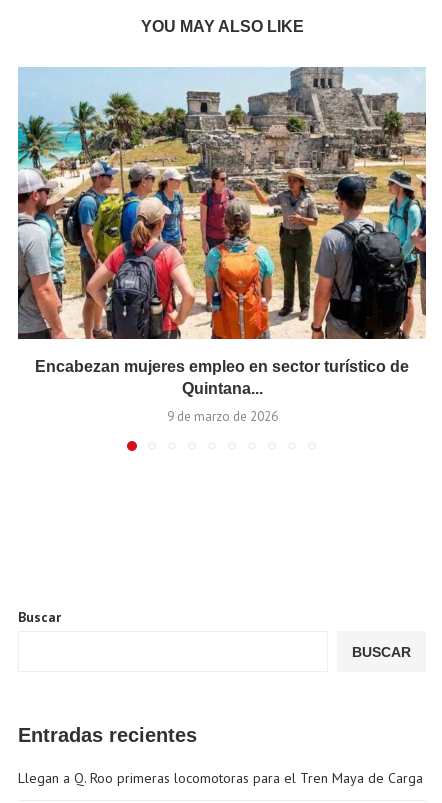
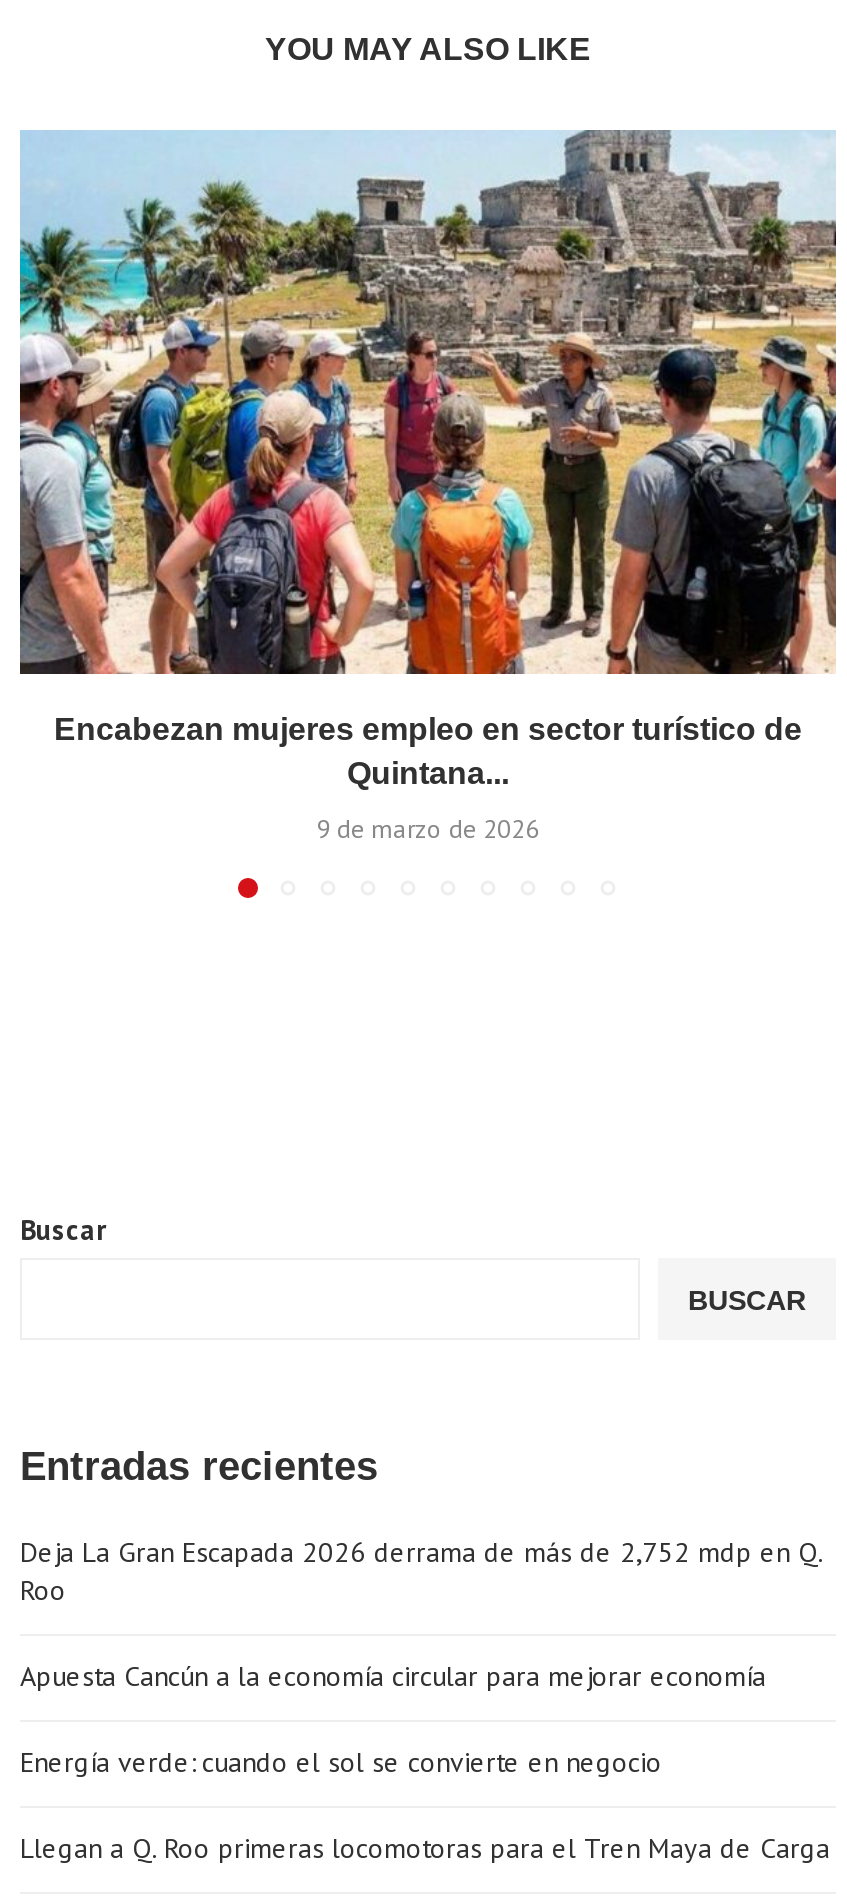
+ Deja La Gran Escapada 2026 derrama de más de 2,752 mdp en Q.
+ Roo
+ Apuesta Cancún a la economía circular para mejorar economía
+ Energía verde: cuando el sol se convierte en negocio
